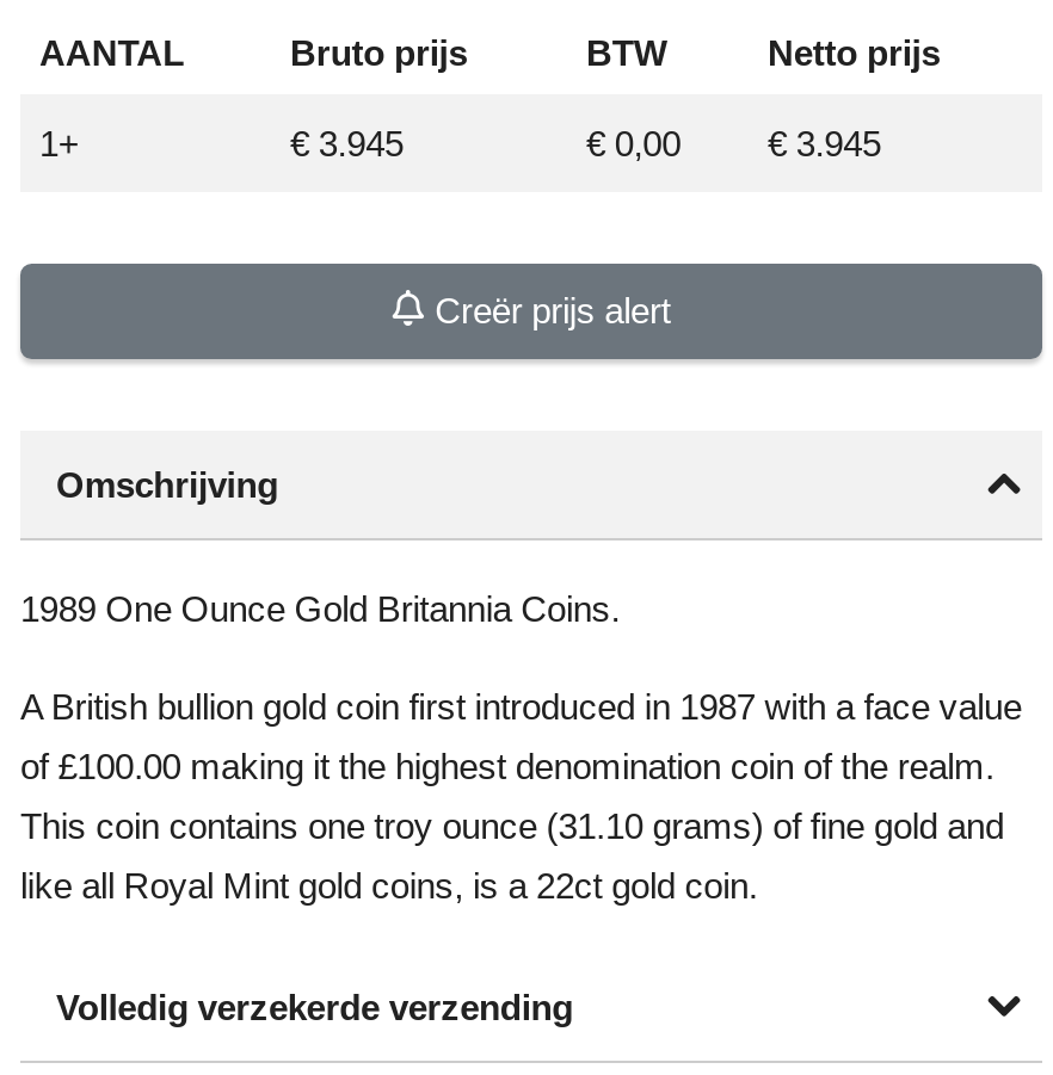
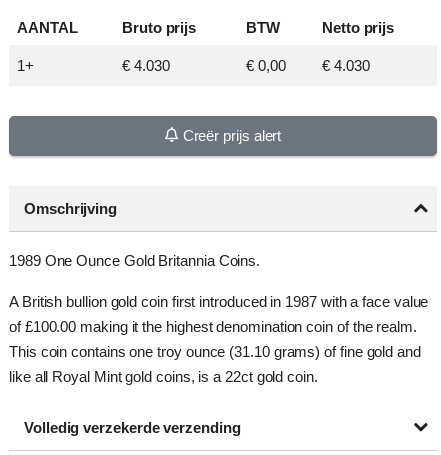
- € 3.945
+ € 4.030

- € 3.945
+ € 4.030
